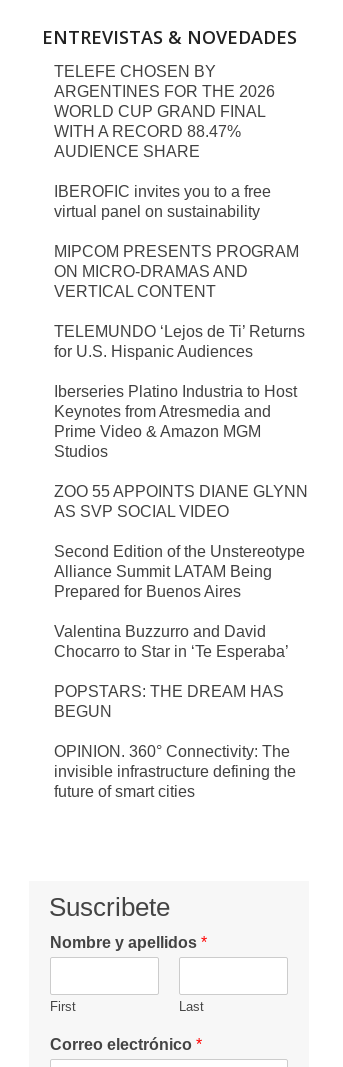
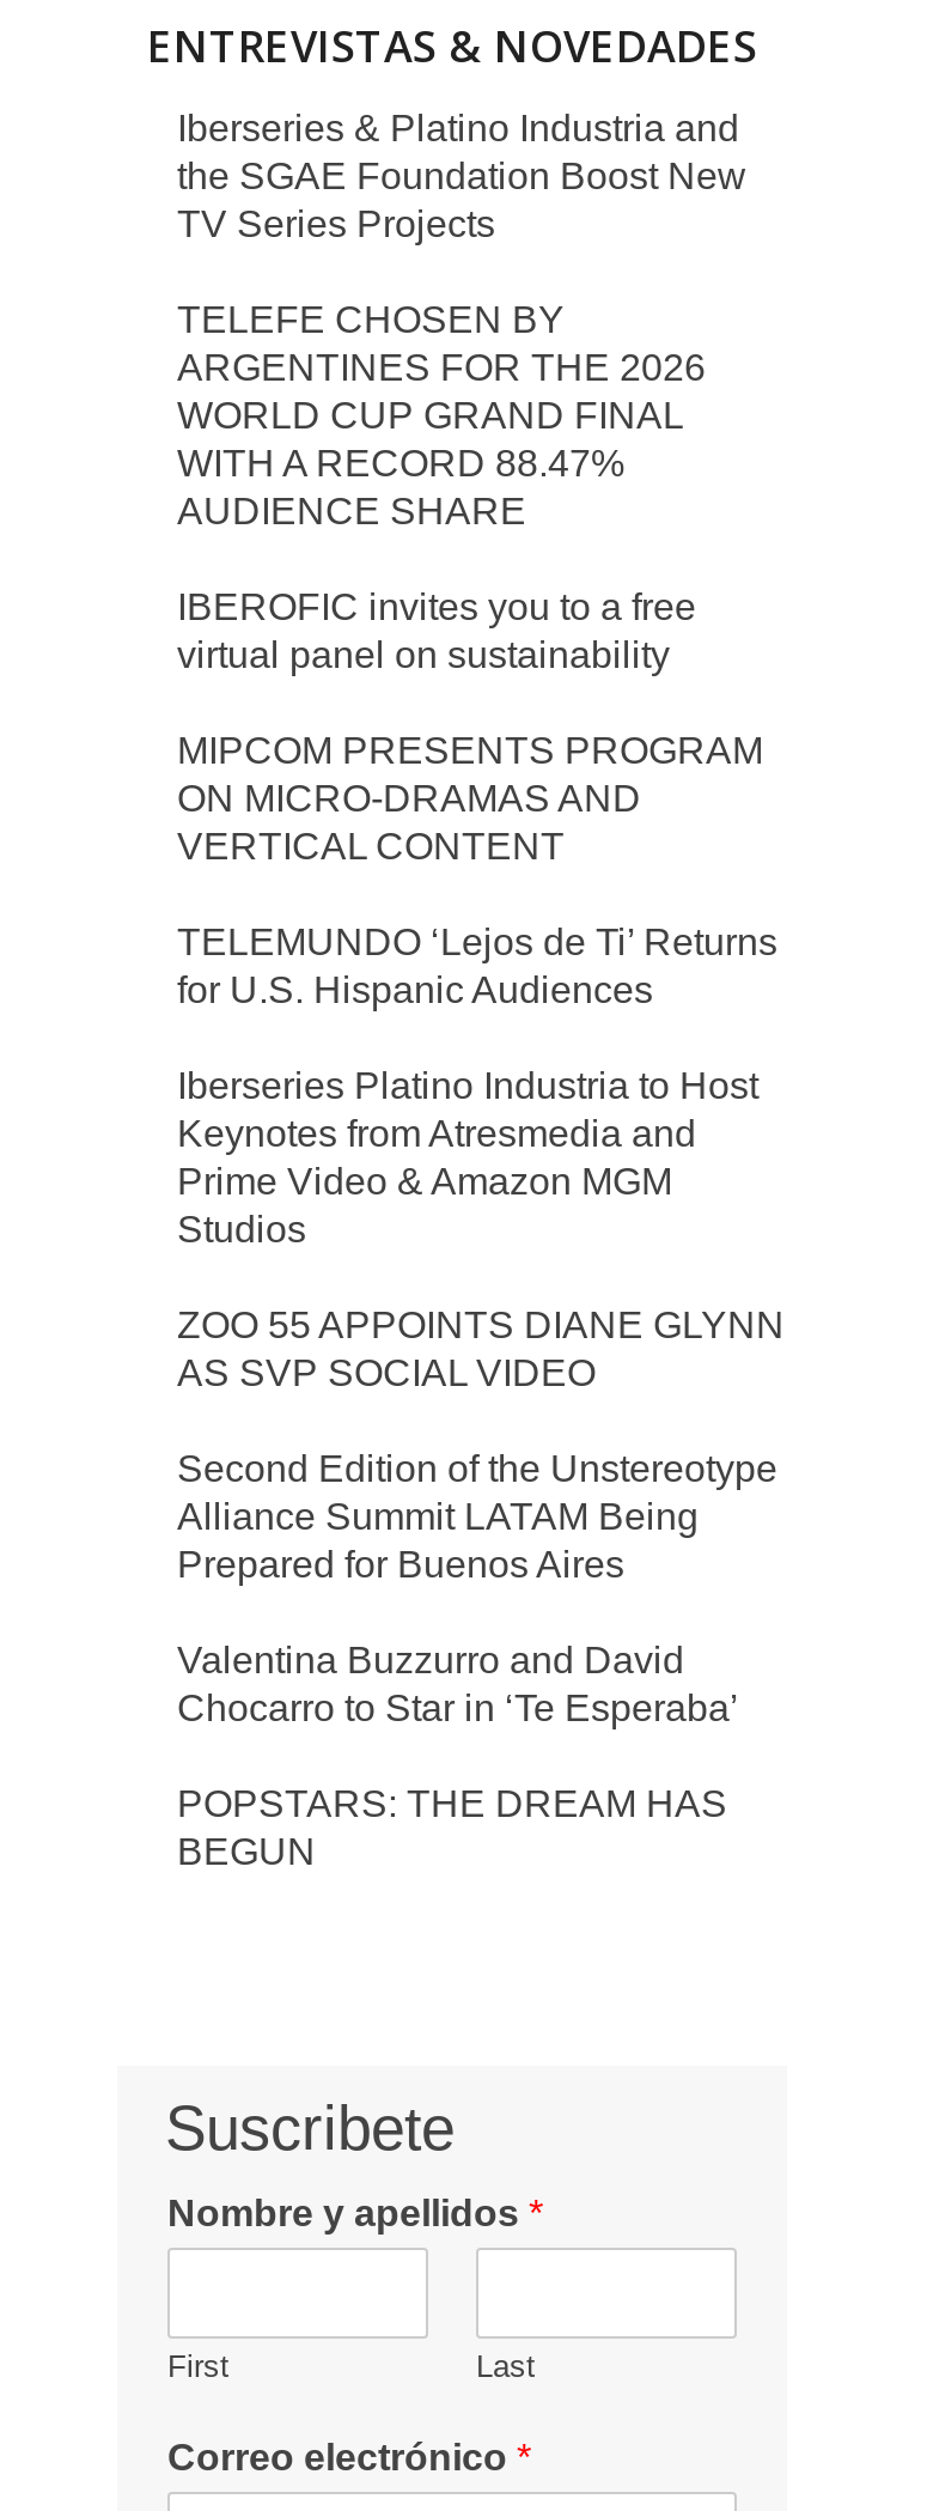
+ Iberseries & Platino Industria and
+ the SGAE Foundation Boost New
+ TV Series Projects

moved down: TELEFE CHOSEN BY | ARGENTINES FOR THE 2026 | WORLD CUP GRAND FINAL | ... | POPSTARS: THE DREAM HAS | BEGUN

- OPINION. 360° Connectivity: The
- invisible infrastructure defining the
- future of smart cities
